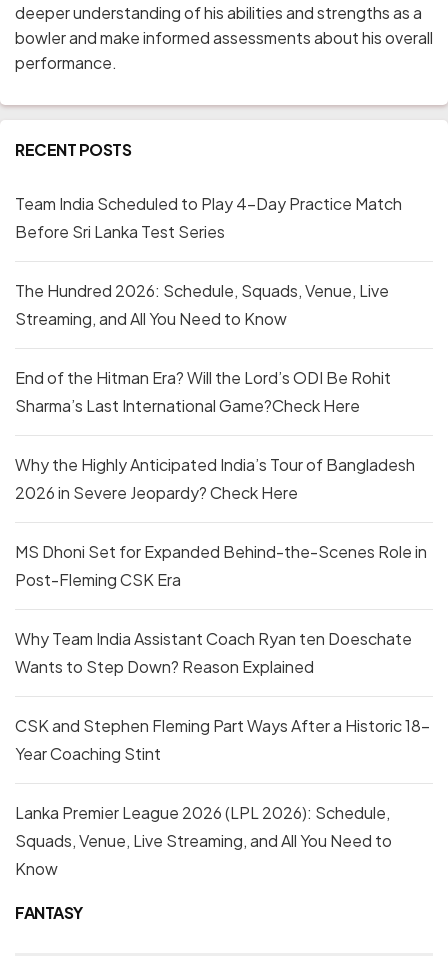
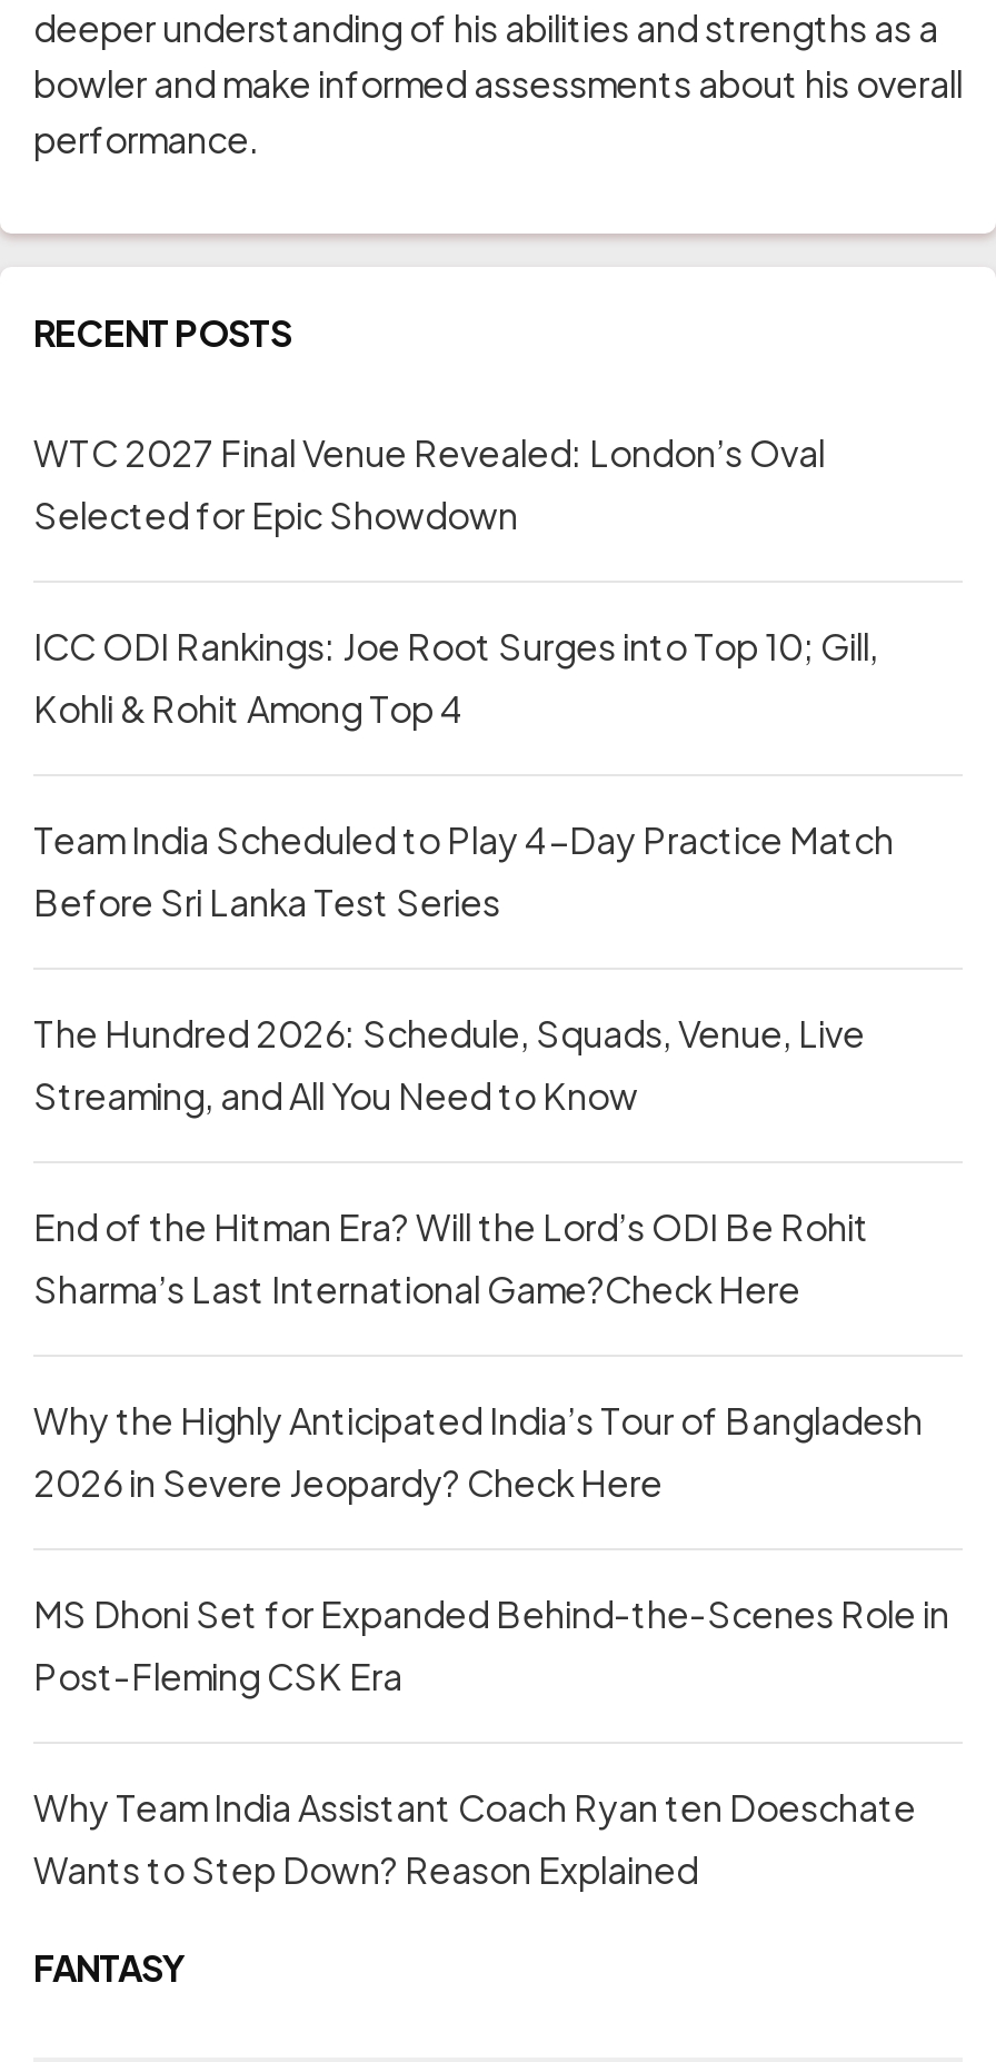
+ WTC 2027 Final Venue Revealed: London’s Oval
+ Selected for Epic Showdown
+ ICC ODI Rankings: Joe Root Surges into Top 10; Gill,
+ Kohli & Rohit Among Top 4

moved down: Team India Scheduled to Play 4-Day Practice Match | Before Sri Lanka Test Series | The Hundred 2026: Schedule, Squads, Venue, Live | ... | Why Team India Assistant Coach Ryan ten Doeschate | Wants to Step Down? Reason Explained

- CSK and Stephen Fleming Part Ways After a Historic 18-
- Year Coaching Stint
- Lanka Premier League 2026 (LPL 2026): Schedule,
- Squads, Venue, Live Streaming, and All You Need to
- Know
